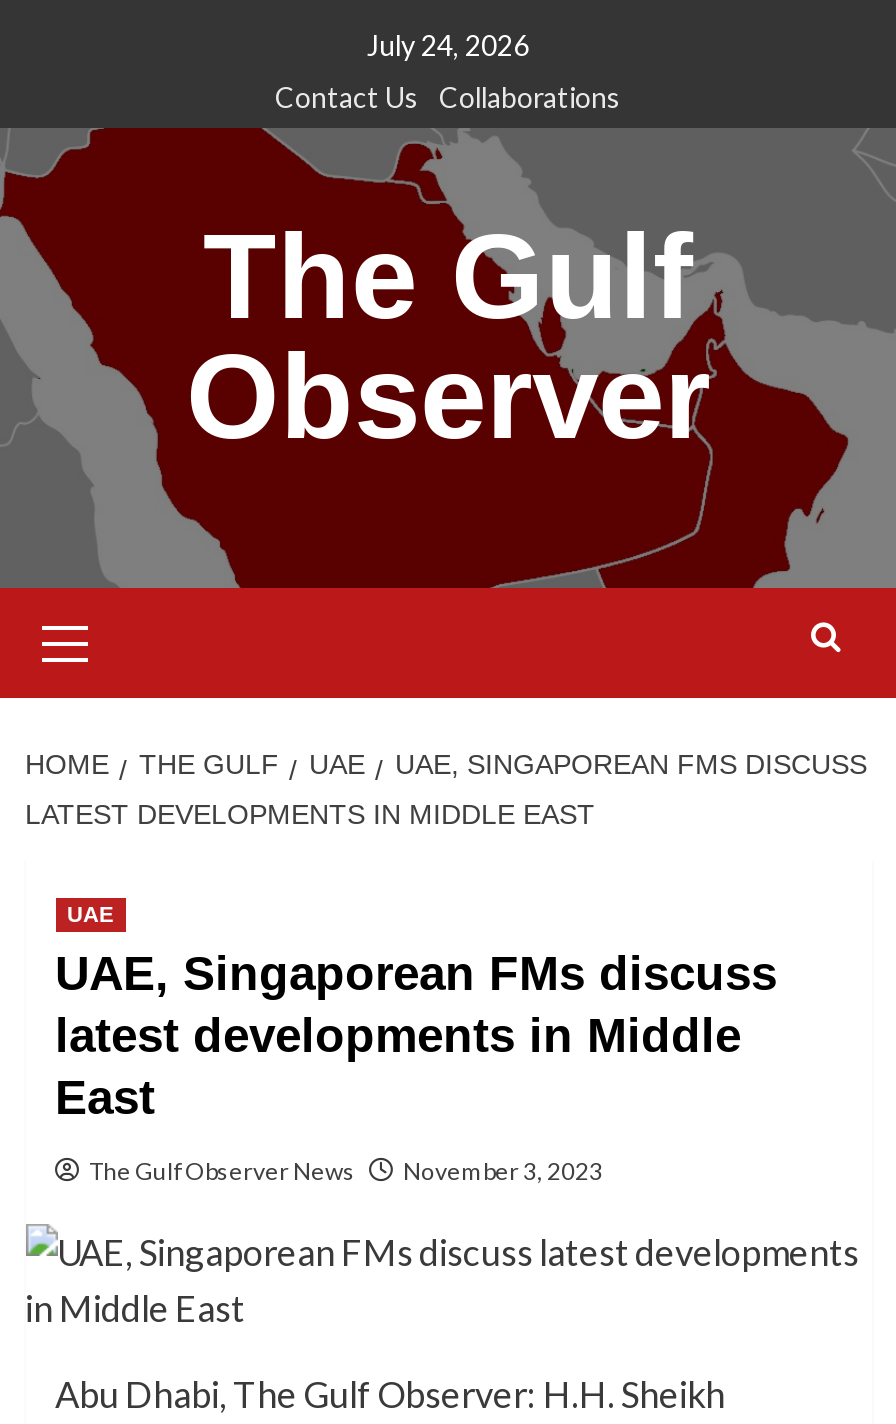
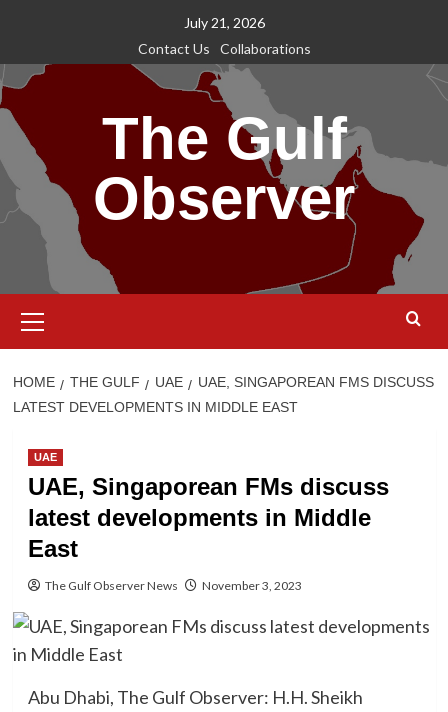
- July 24, 2026
+ July 21, 2026
